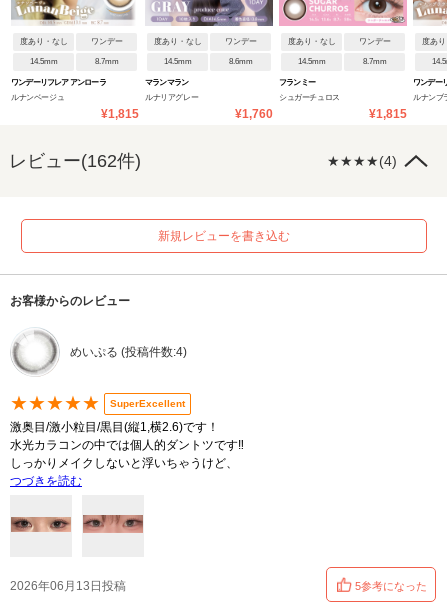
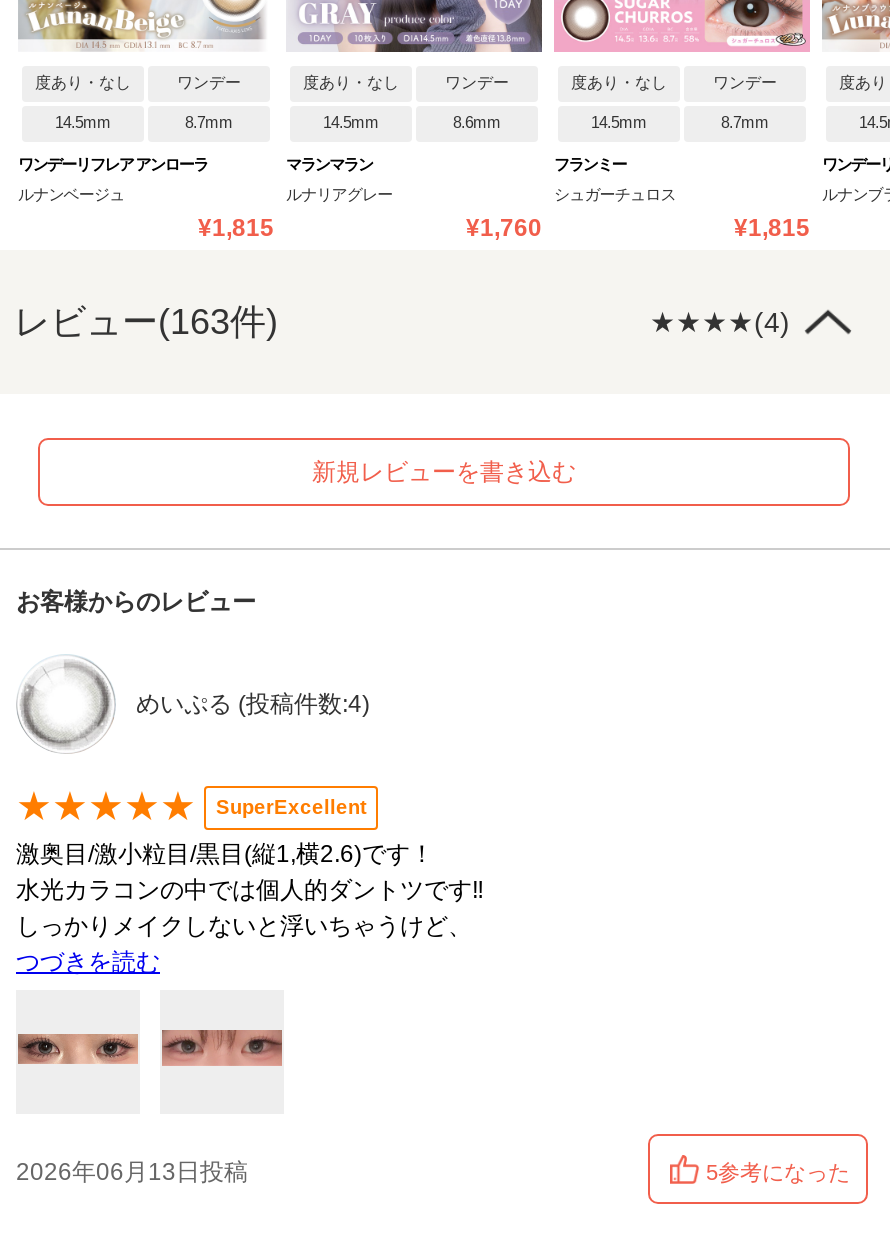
- レビュー(162件)
+ レビュー(163件)
